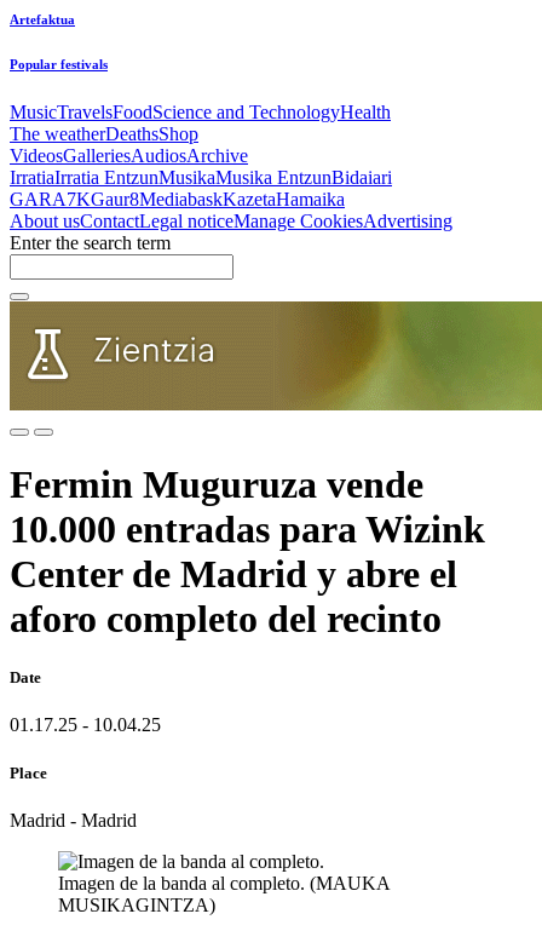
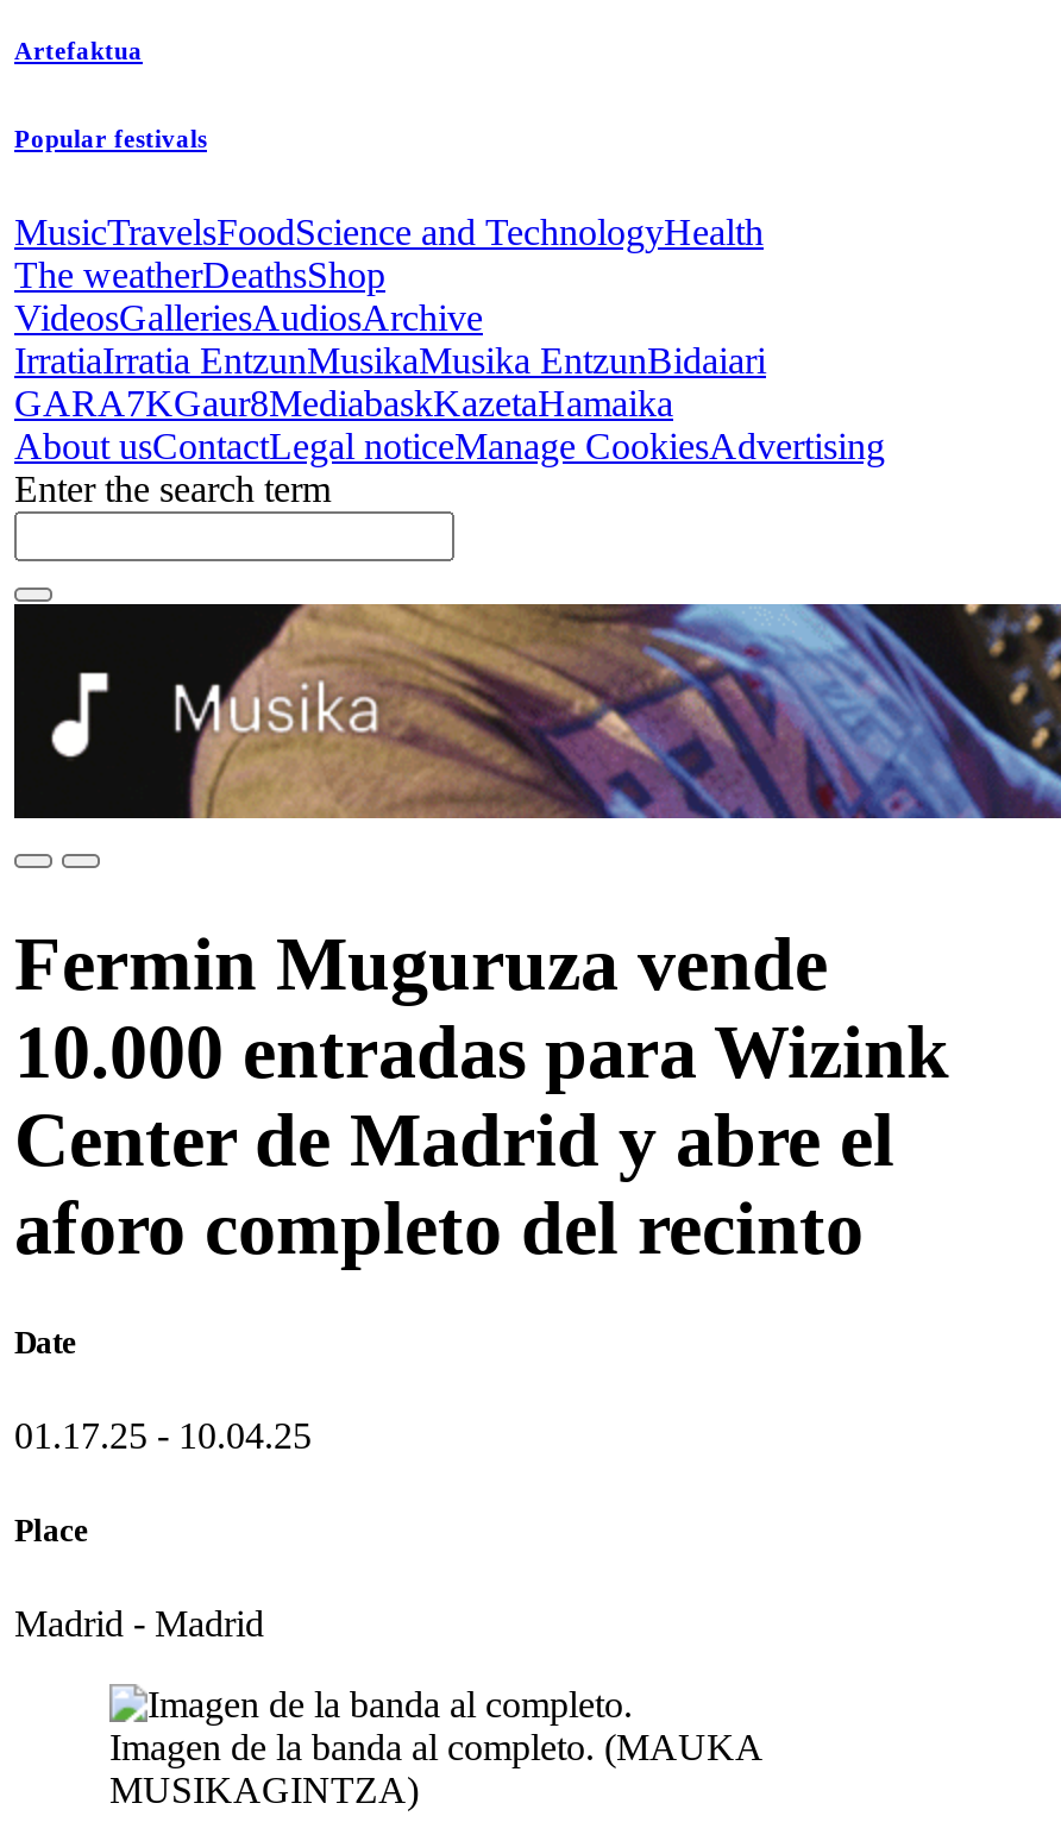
- [image]
+ [image]
